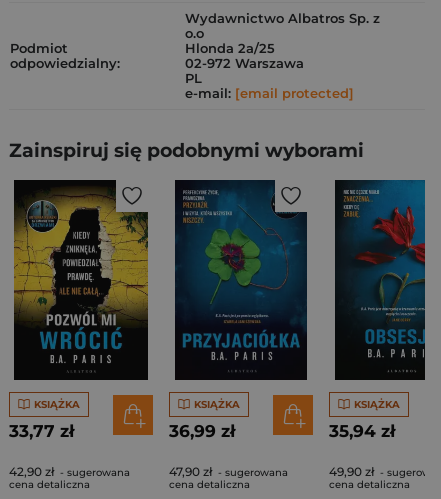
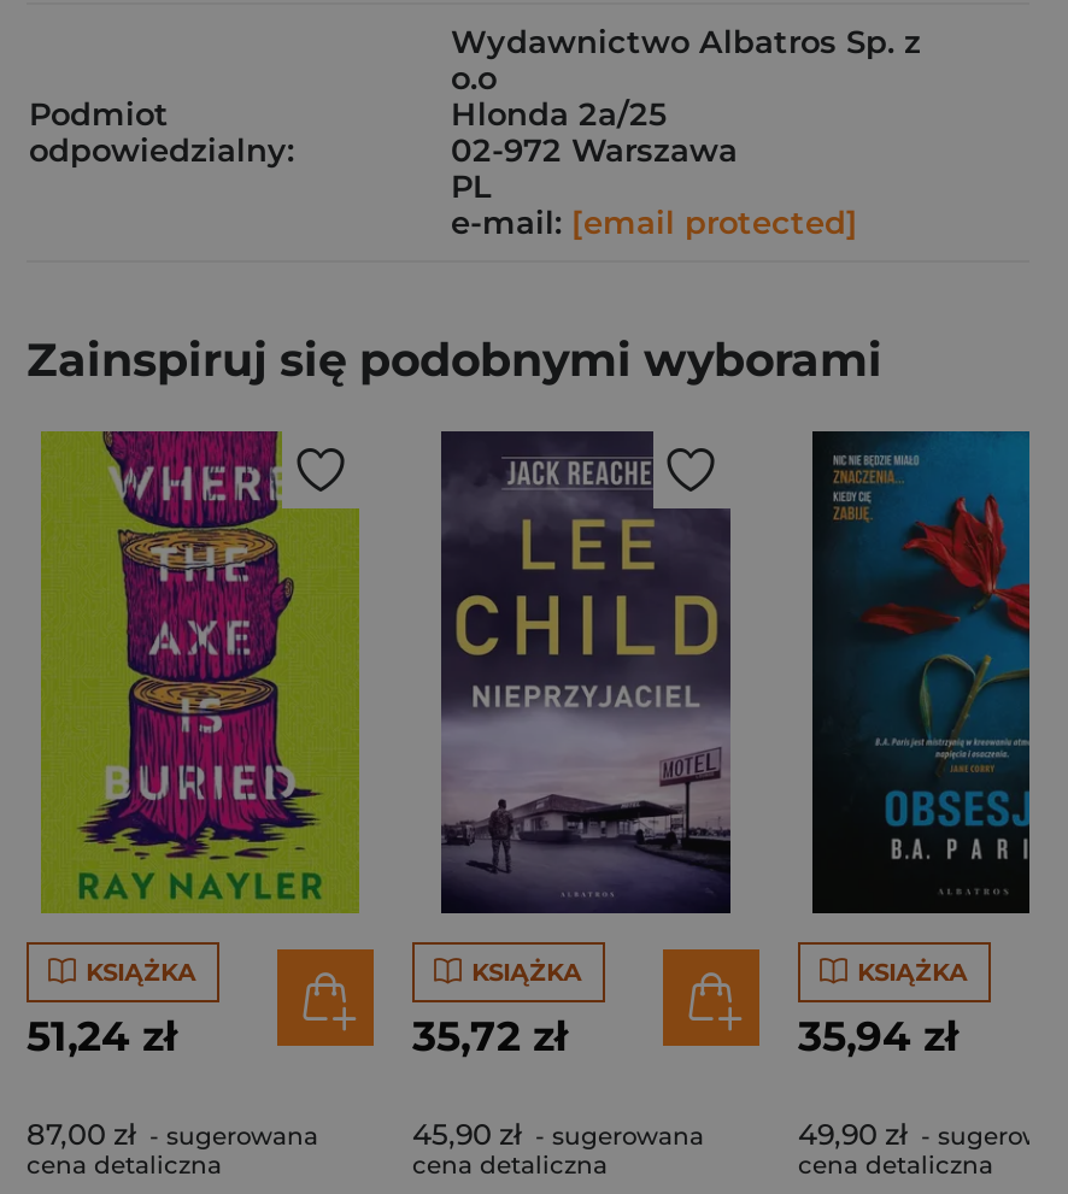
- [image]
- 33,77 zł
+ [image]
+ 51,24 zł

- [image]
+ [image]

- 36,99 zł
+ 35,72 zł

- 42,90 zł - sugerowana
+ 87,00 zł - sugerowana

- 47,90 zł - sugerowana
+ 45,90 zł - sugerowana
